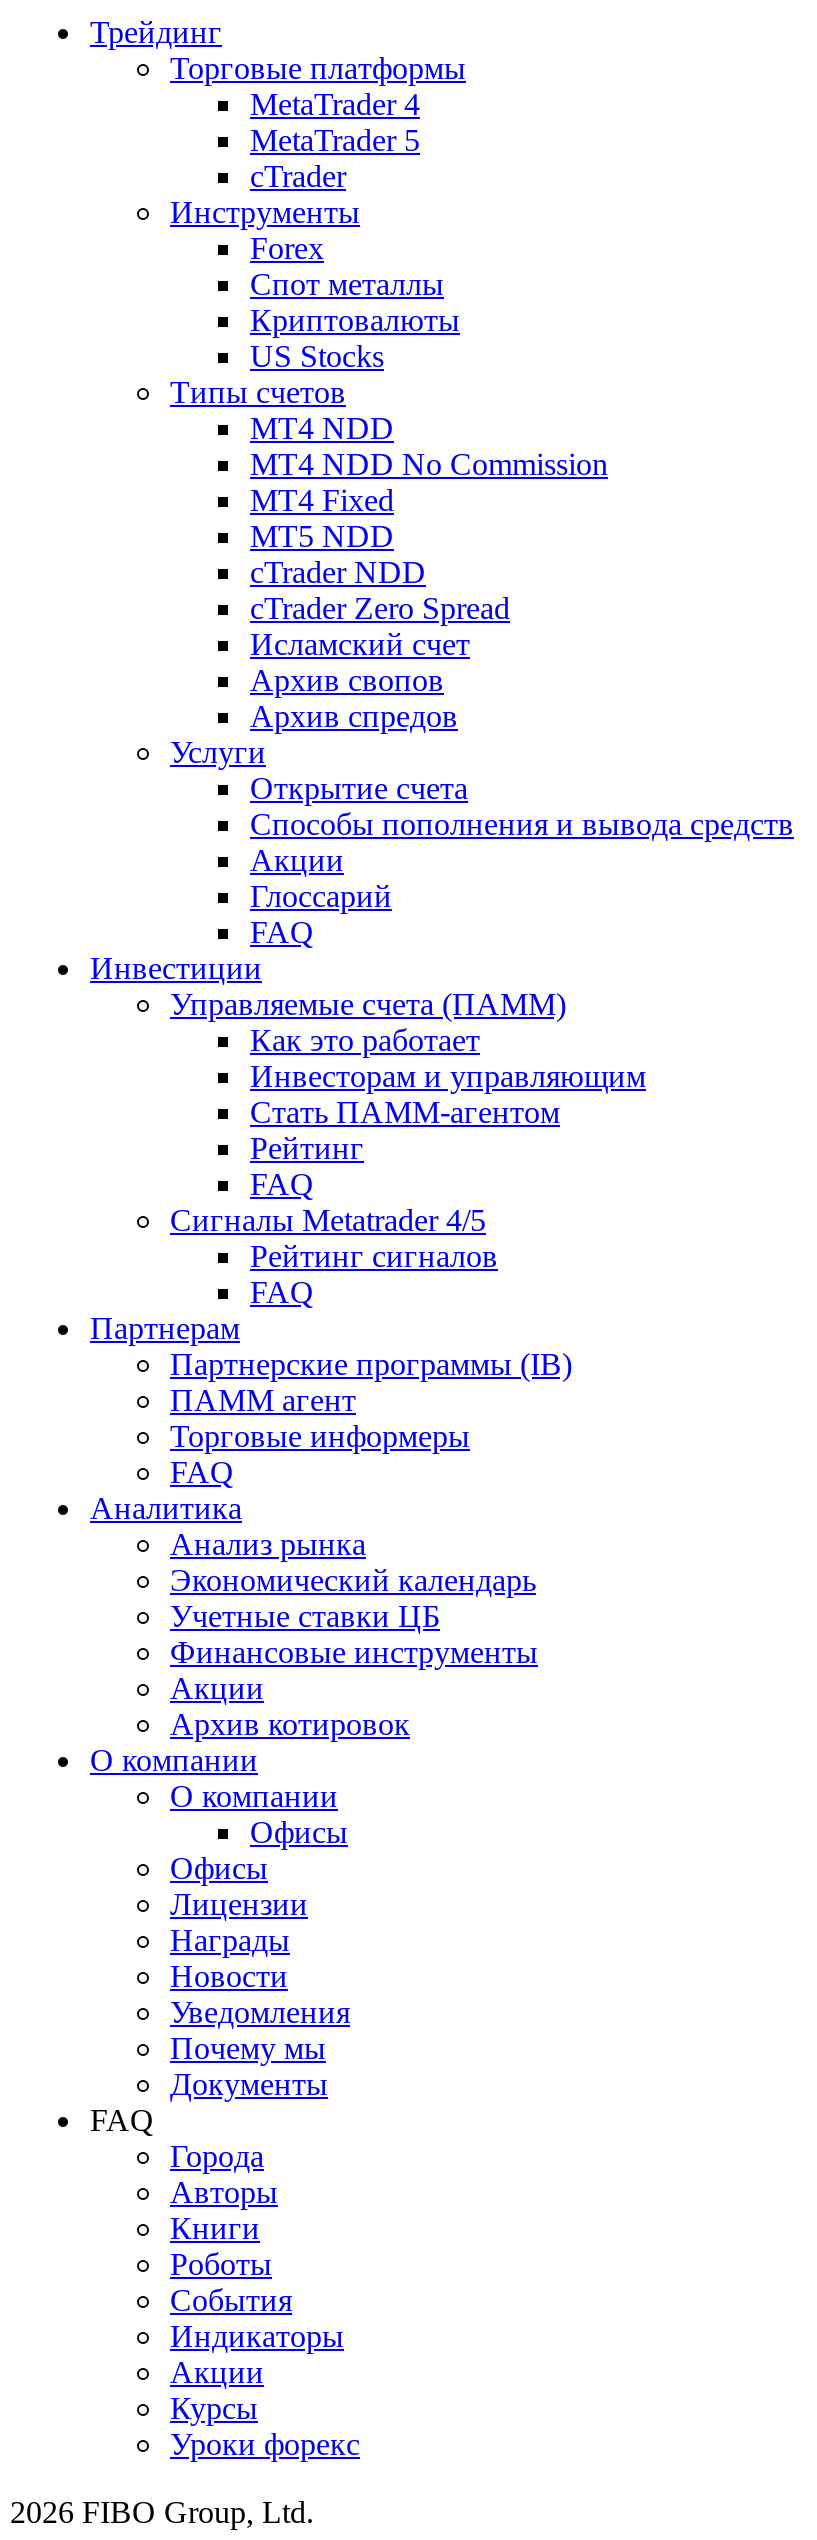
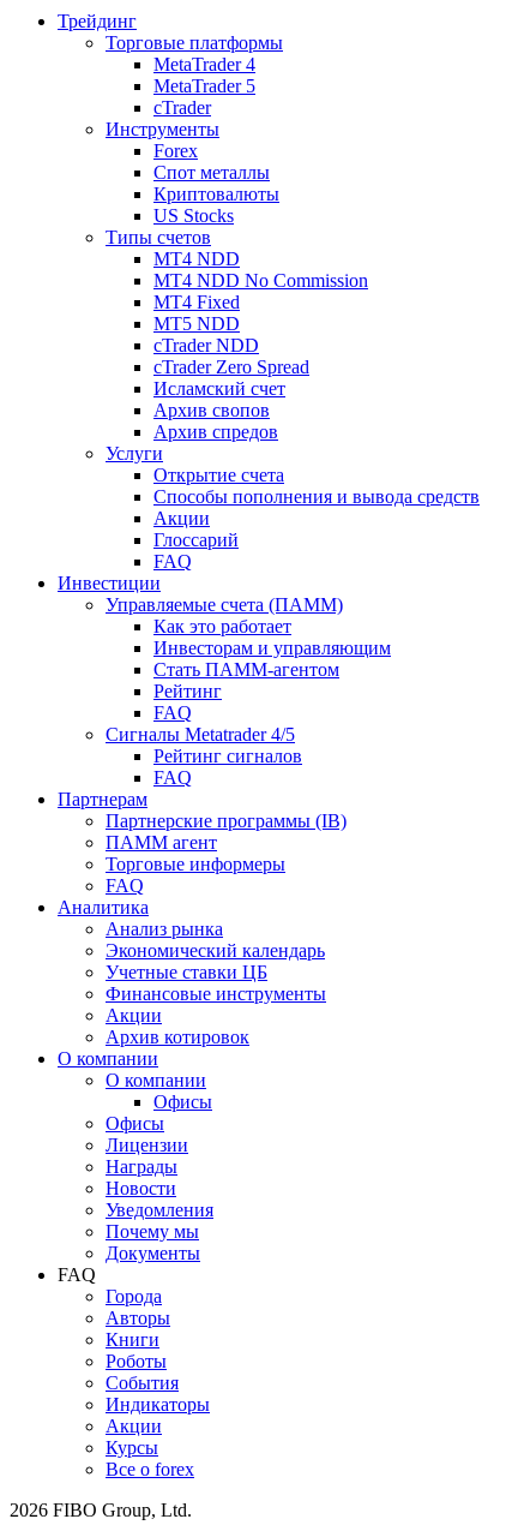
- Уроки форекс
+ Все о forex
